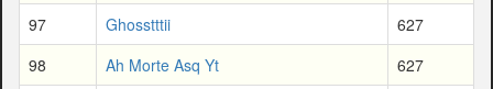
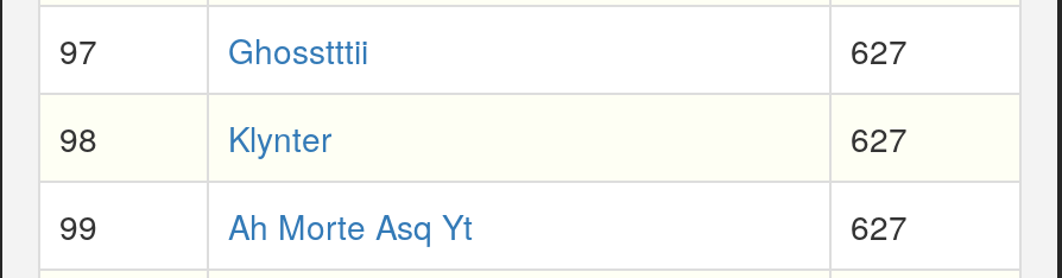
+ Klynter
+ 627
+ 99
